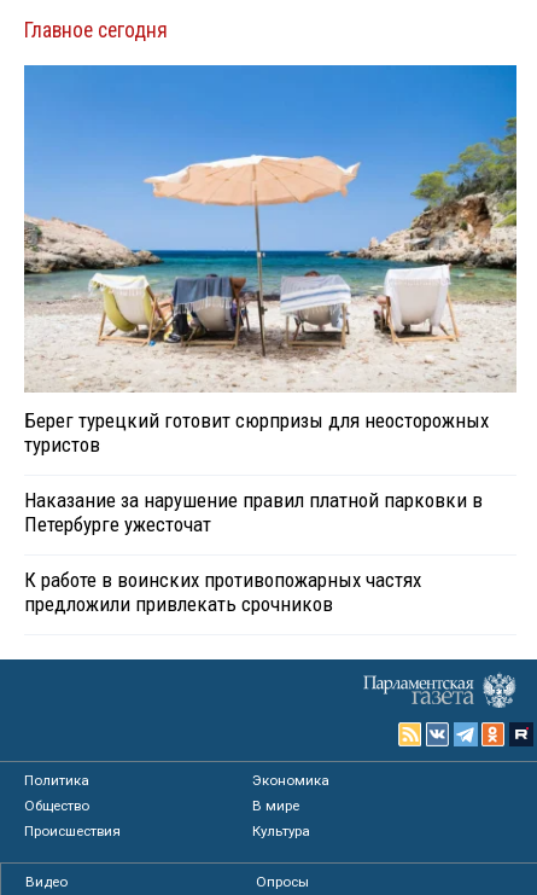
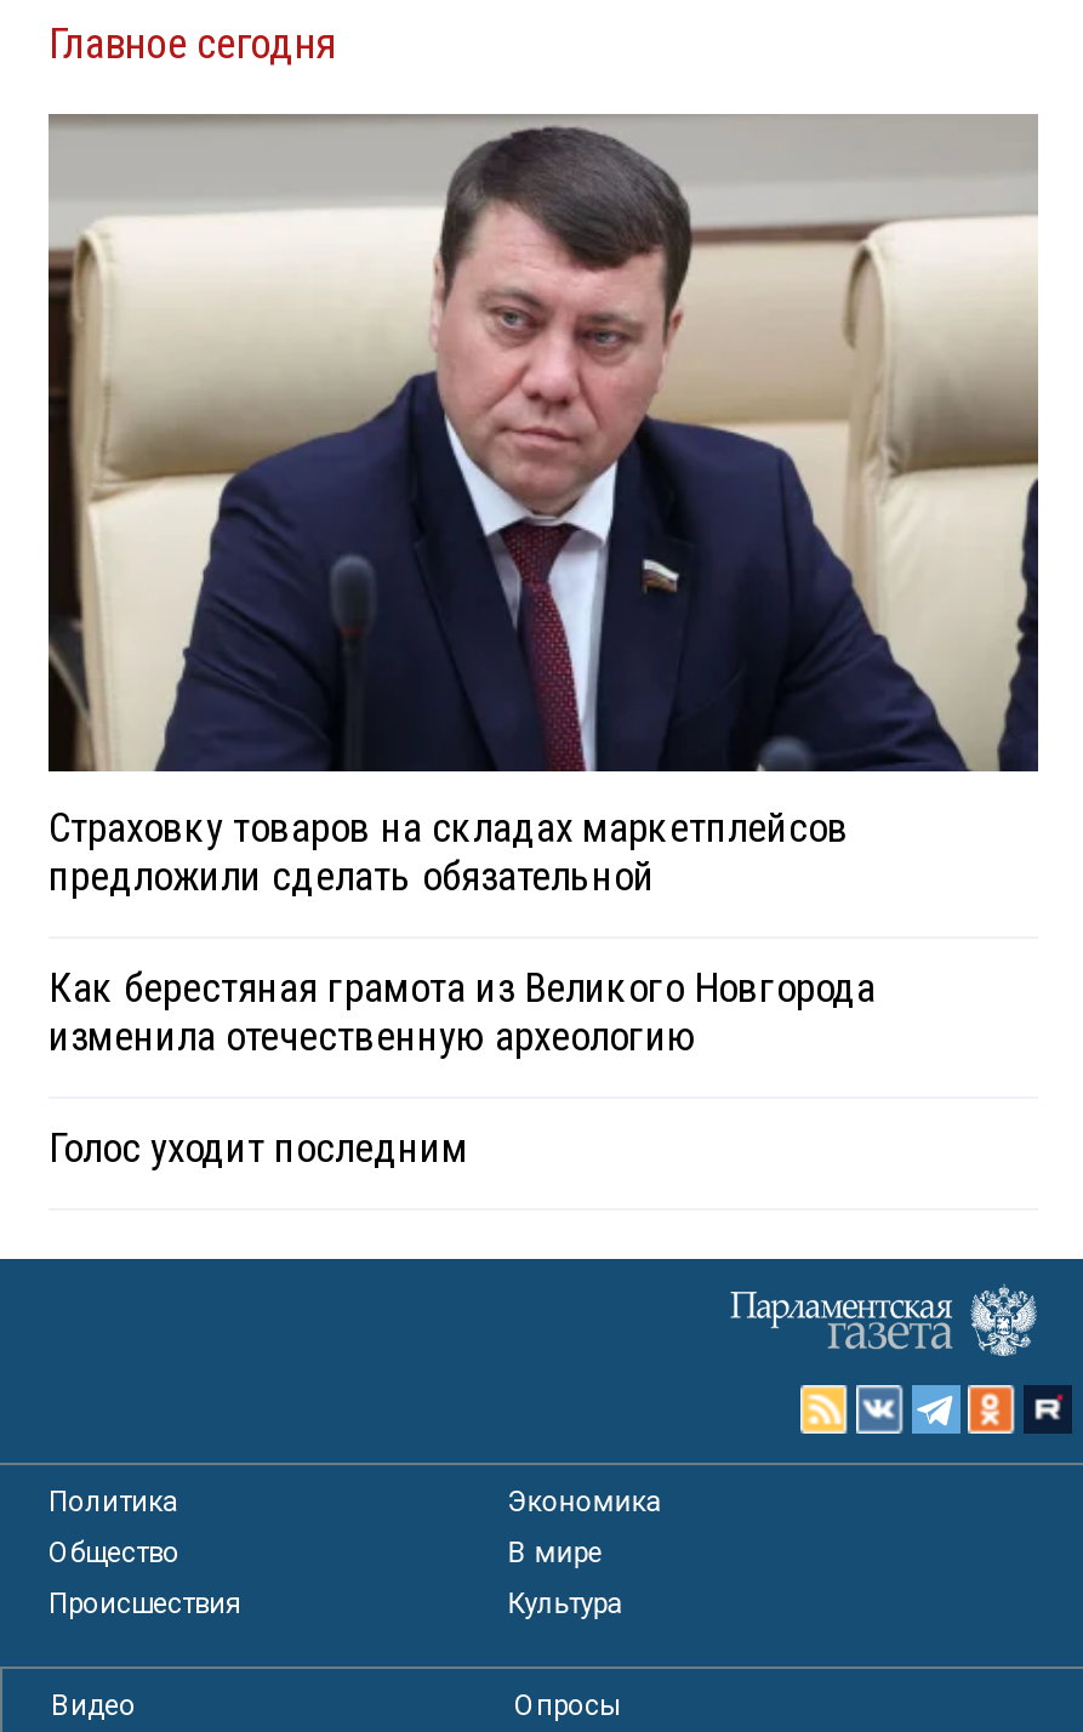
- [image]
- Берег турецкий готовит сюрпризы для неосторожных
- туристов
+ [image]
+ Страховку товаров на складах маркетплейсов
+ предложили сделать обязательной

- Наказание за нарушение правил платной парковки в
- Петербурге ужесточат
+ Как берестяная грамота из Великого Новгорода
+ изменила отечественную археологию

- К работе в воинских противопожарных частях
- предложили привлекать срочников
+ Голос уходит последним
